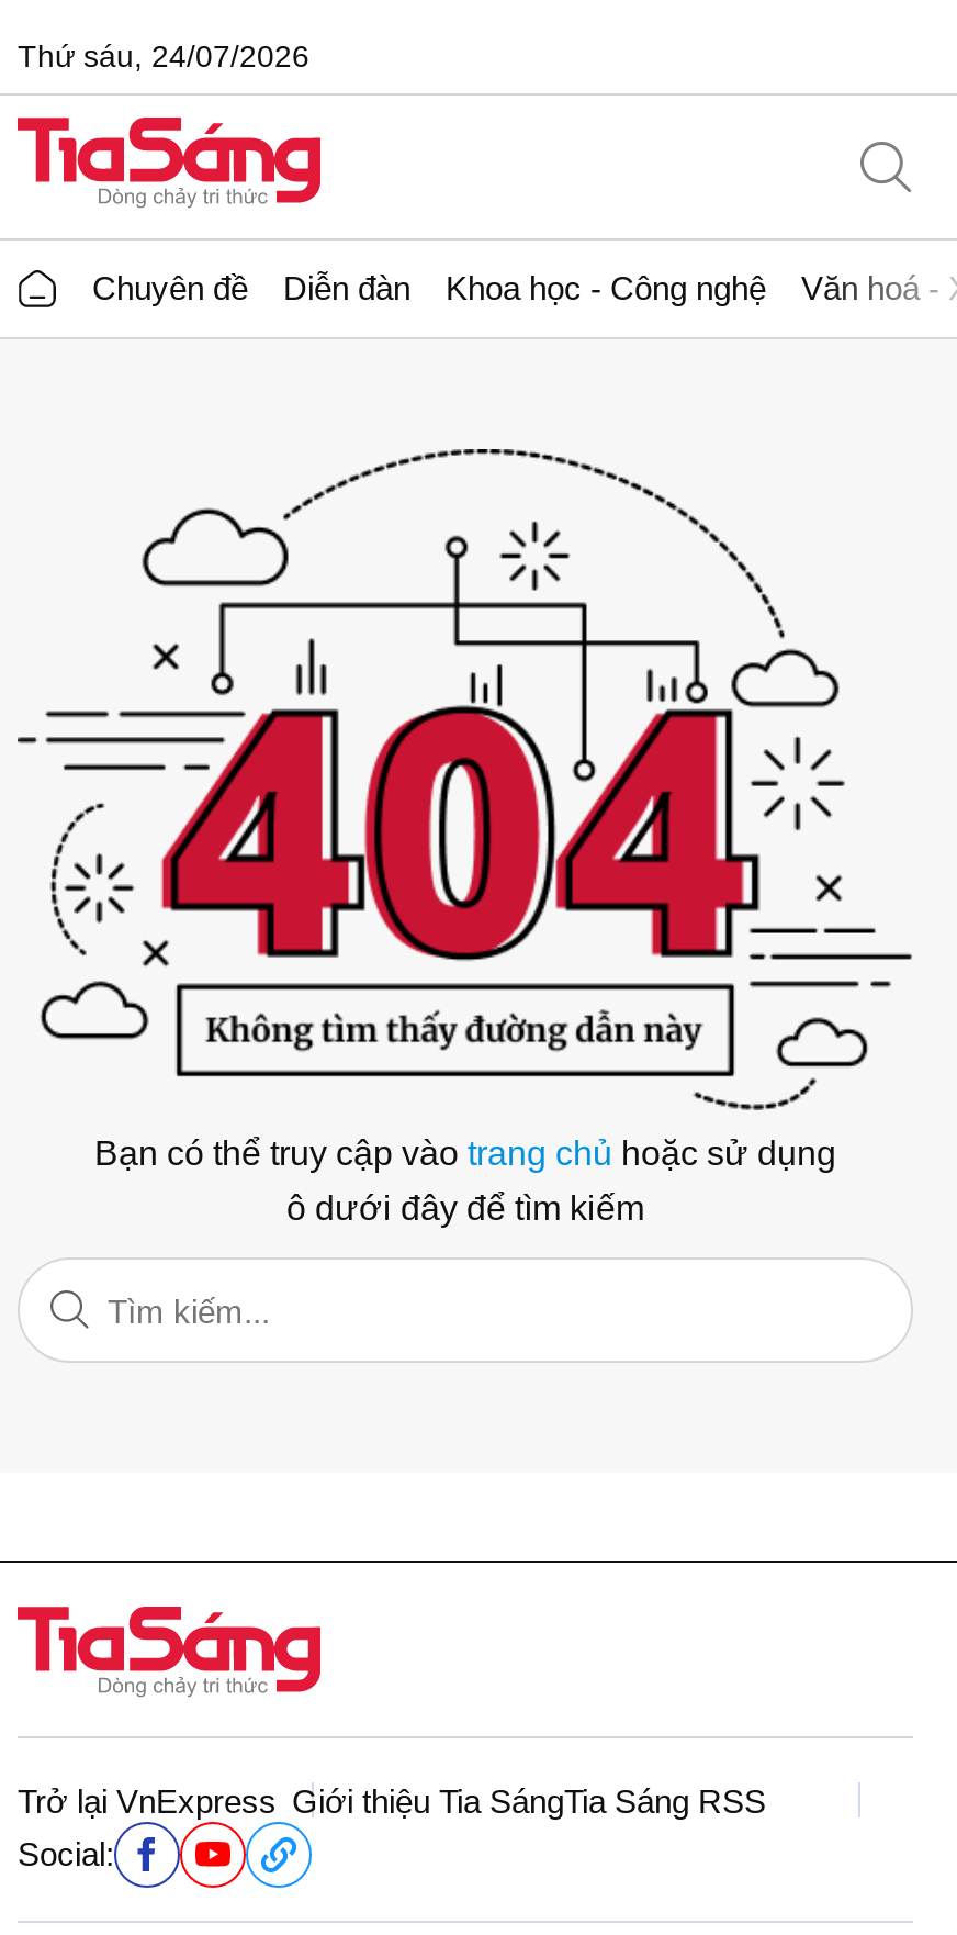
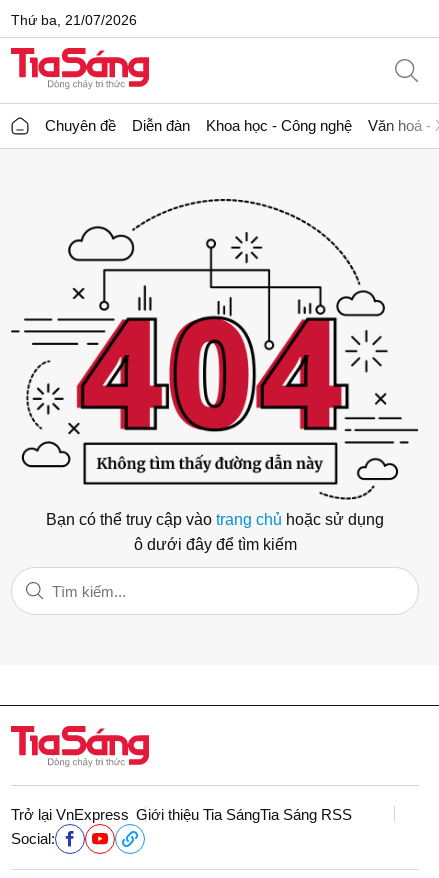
- Thứ sáu, 24/07/2026
+ Thứ ba, 21/07/2026
